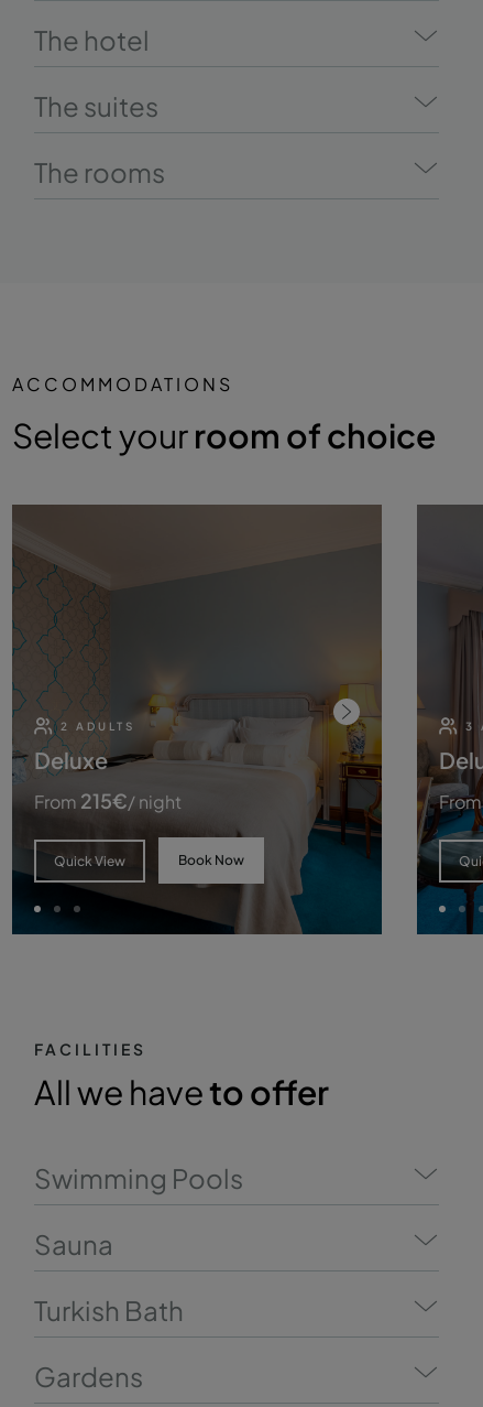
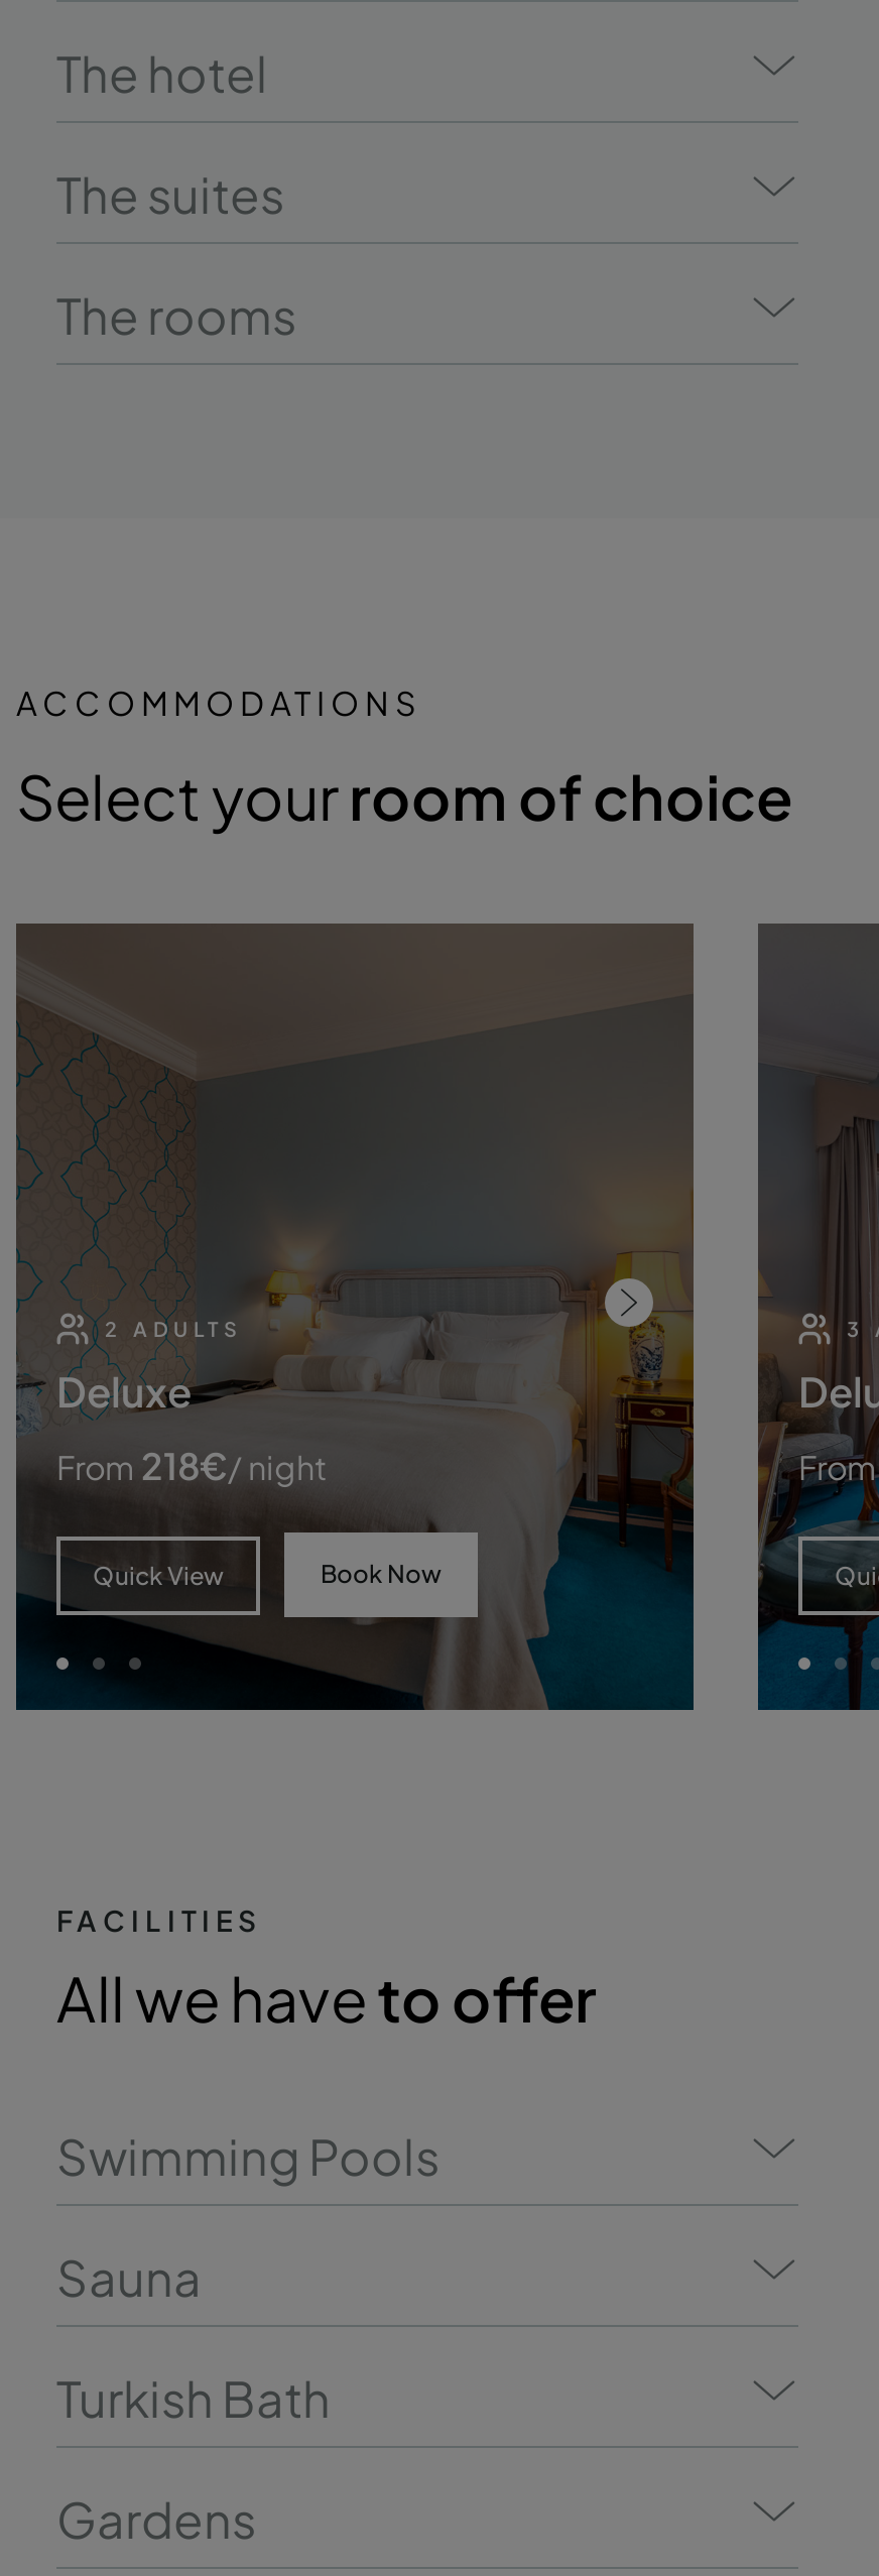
- From 215€/ night
+ From 218€/ night
